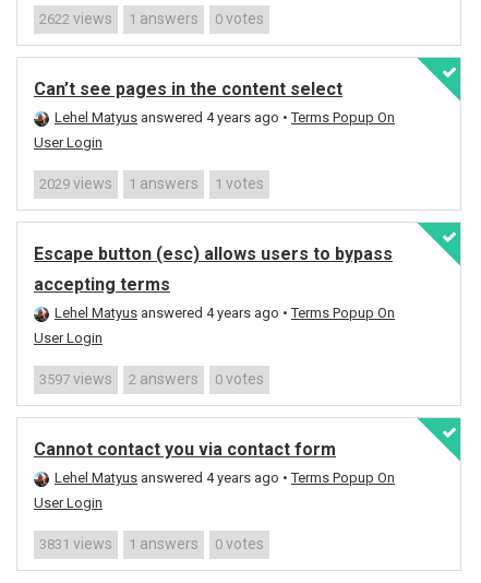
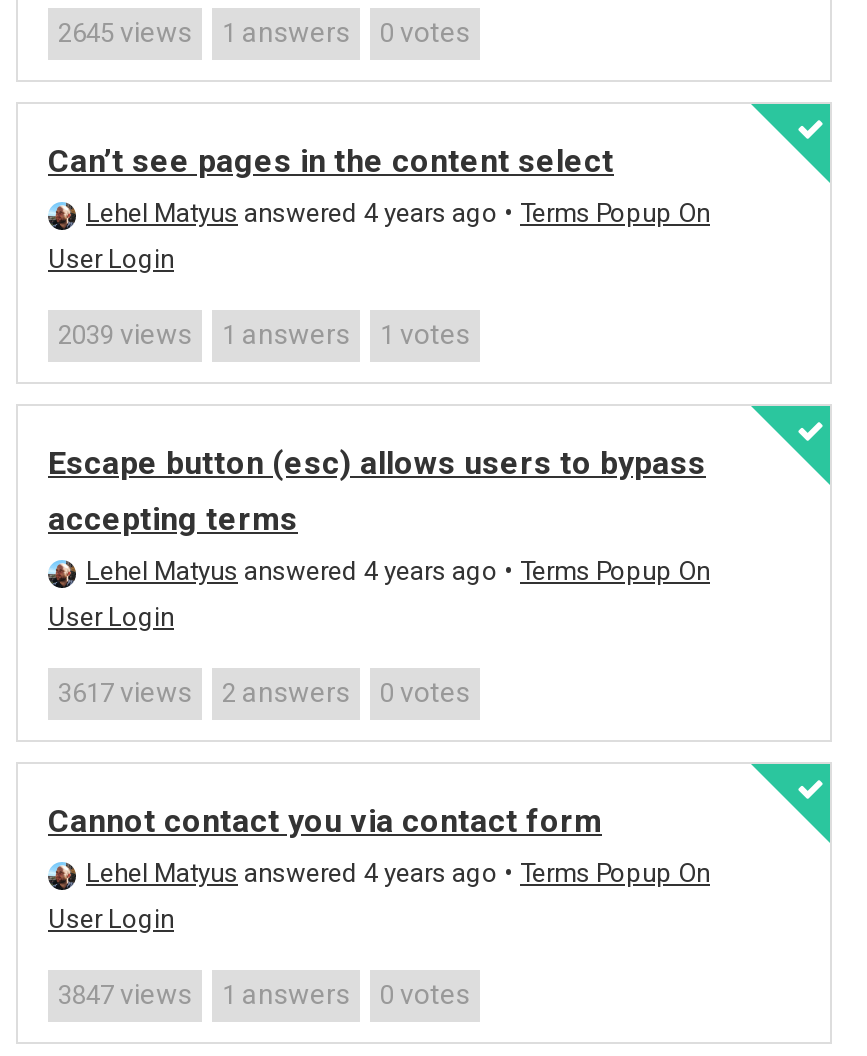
- 2622 views 1 answers 0 votes
+ 2645 views 1 answers 0 votes

- 2029 views 1 answers 1 votes
+ 2039 views 1 answers 1 votes

- 3597 views 2 answers 0 votes
+ 3617 views 2 answers 0 votes

- 3831 views 1 answers 0 votes
+ 3847 views 1 answers 0 votes
